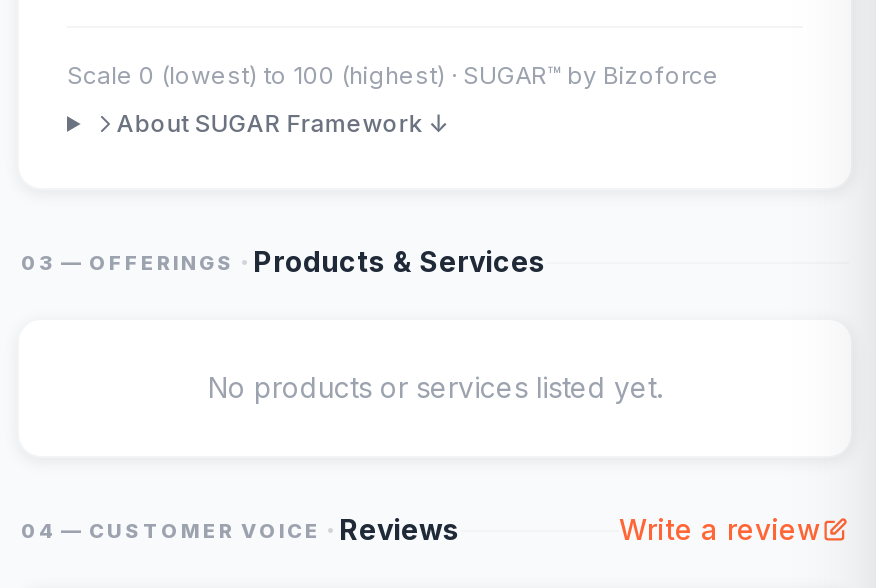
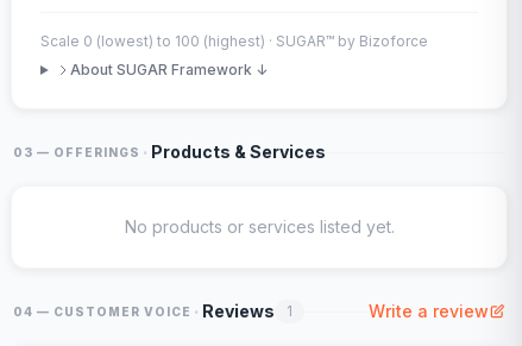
+ 1
